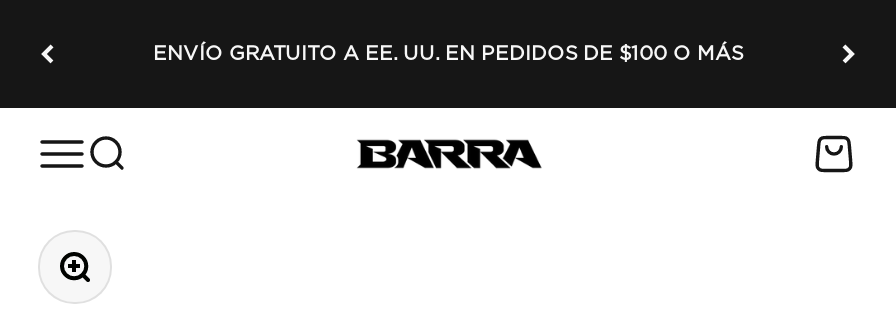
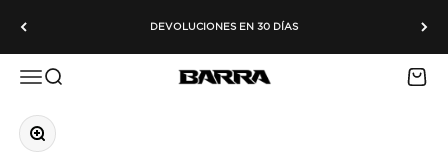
- ENVÍO GRATUITO A EE. UU. EN PEDIDOS DE $100 O MÁS
+ DEVOLUCIONES EN 30 DÍAS
